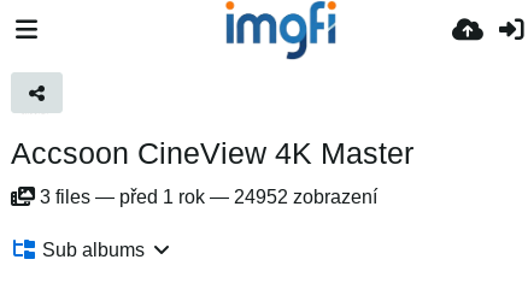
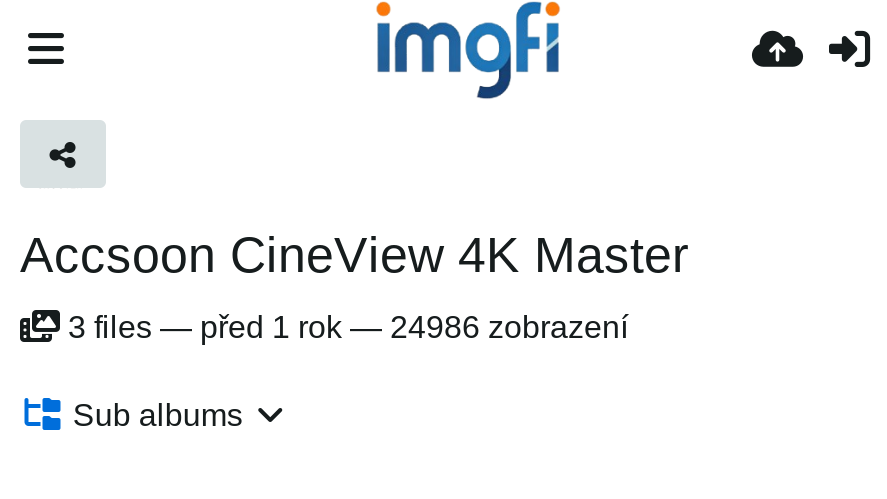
- 3 files — před 1 rok — 24952 zobrazení
+ 3 files — před 1 rok — 24986 zobrazení
